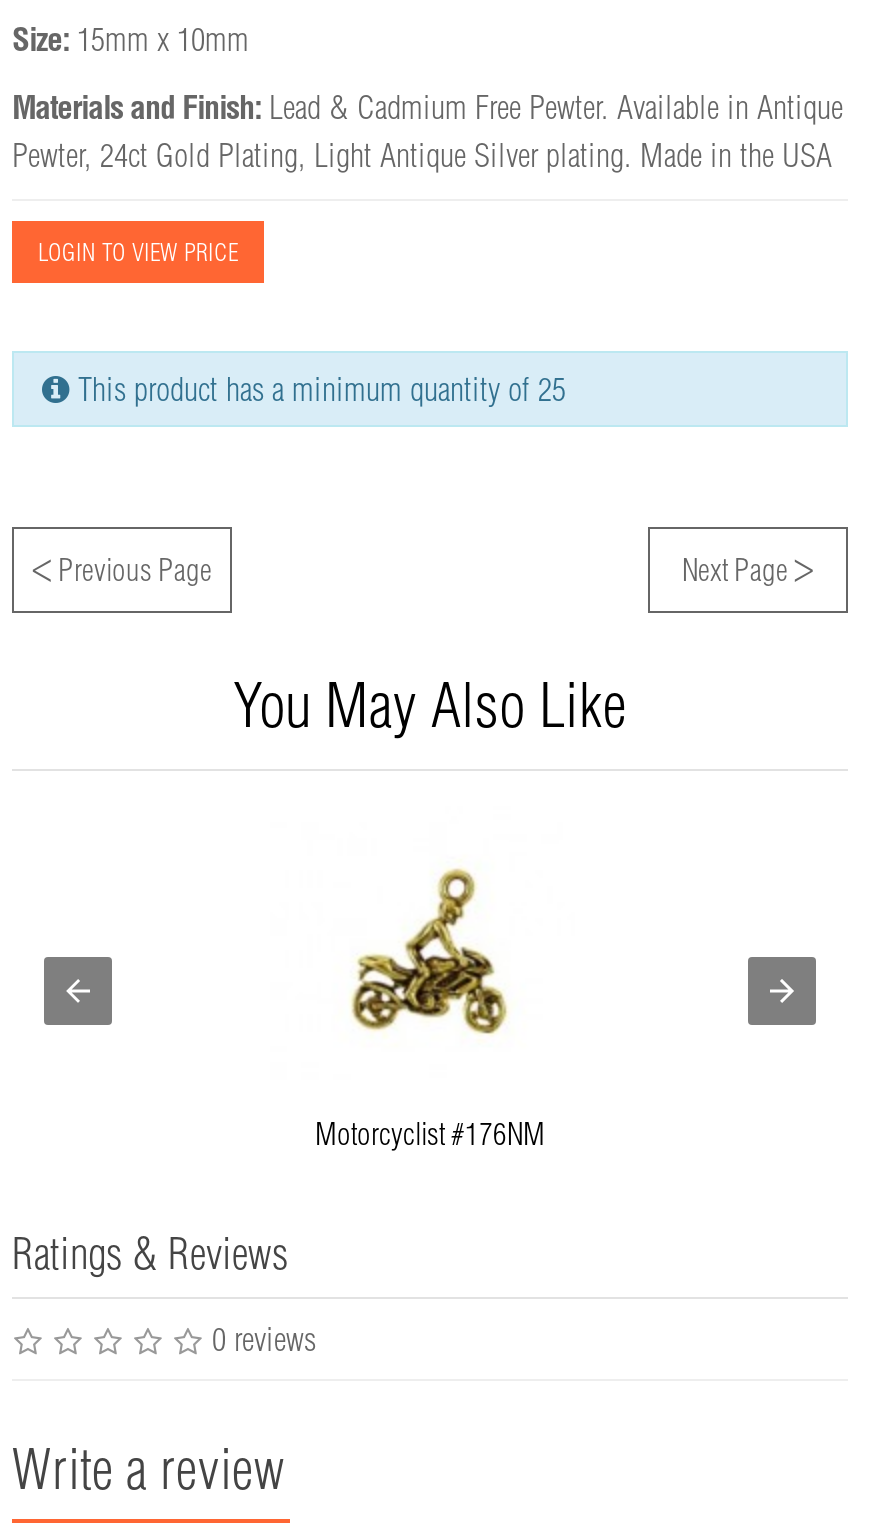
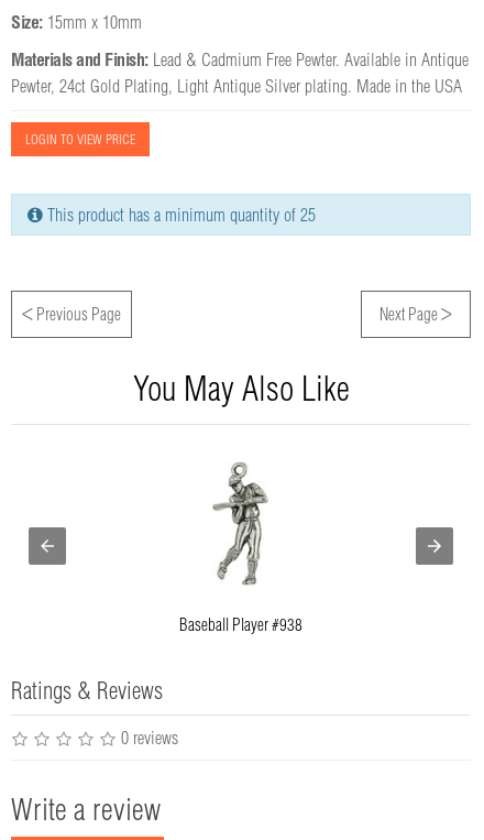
- [image]
- Motorcyclist #176NM
+ [image]
+ Baseball Player #938
